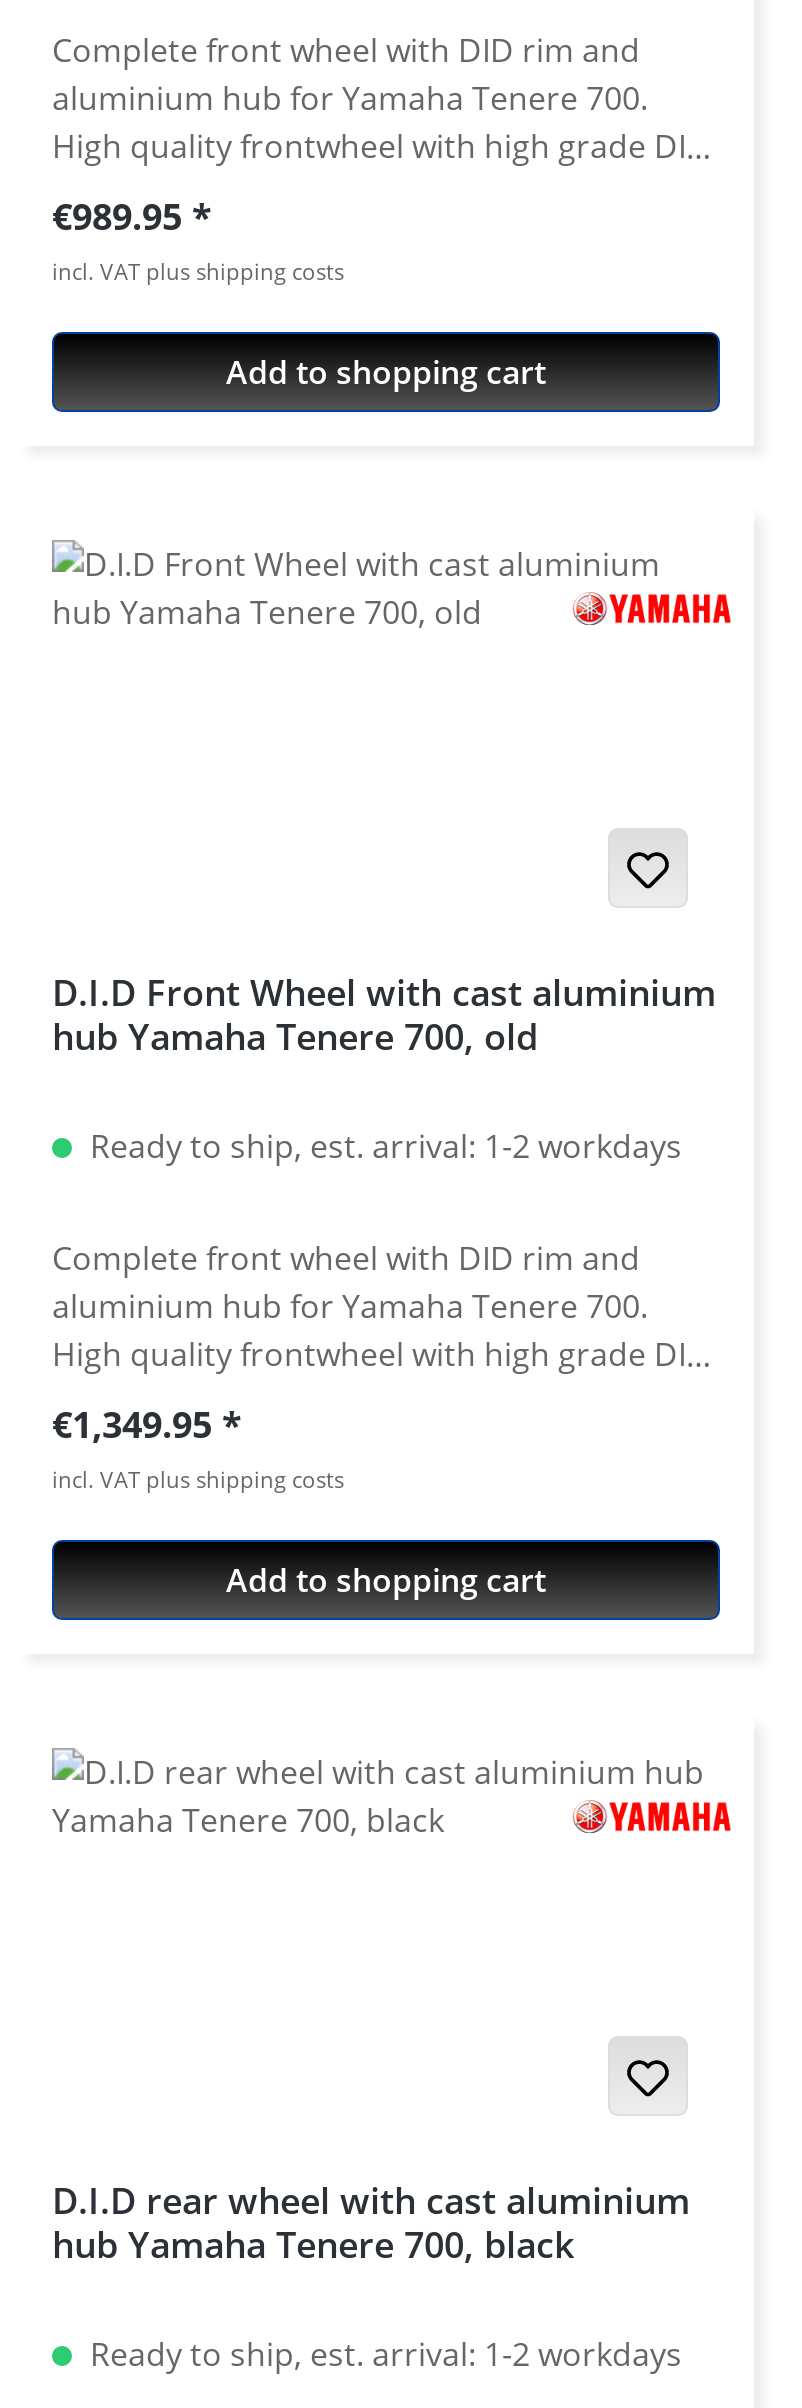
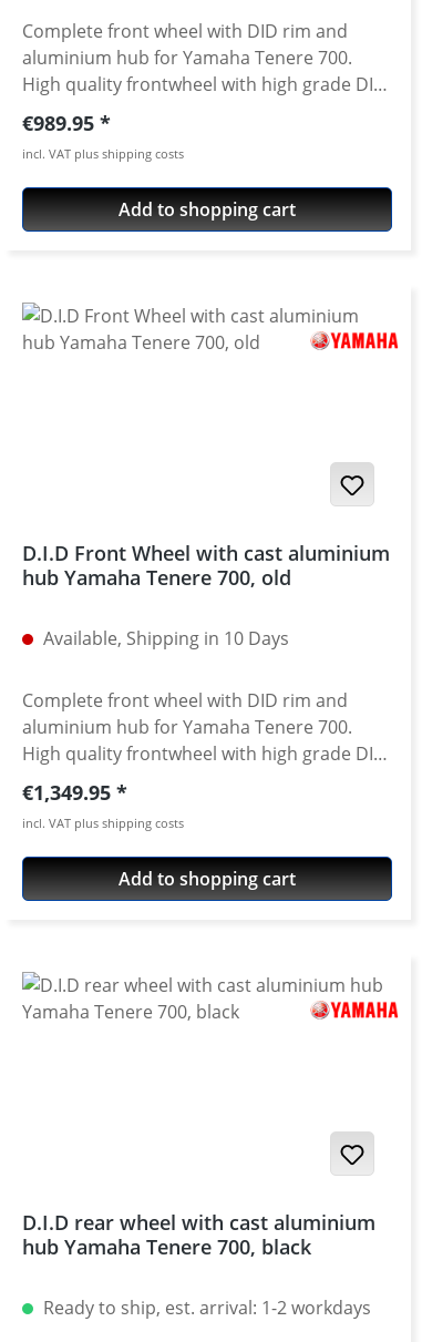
- Ready to ship, est. arrival: 1-2 workdays
+ Available, Shipping in 10 Days
